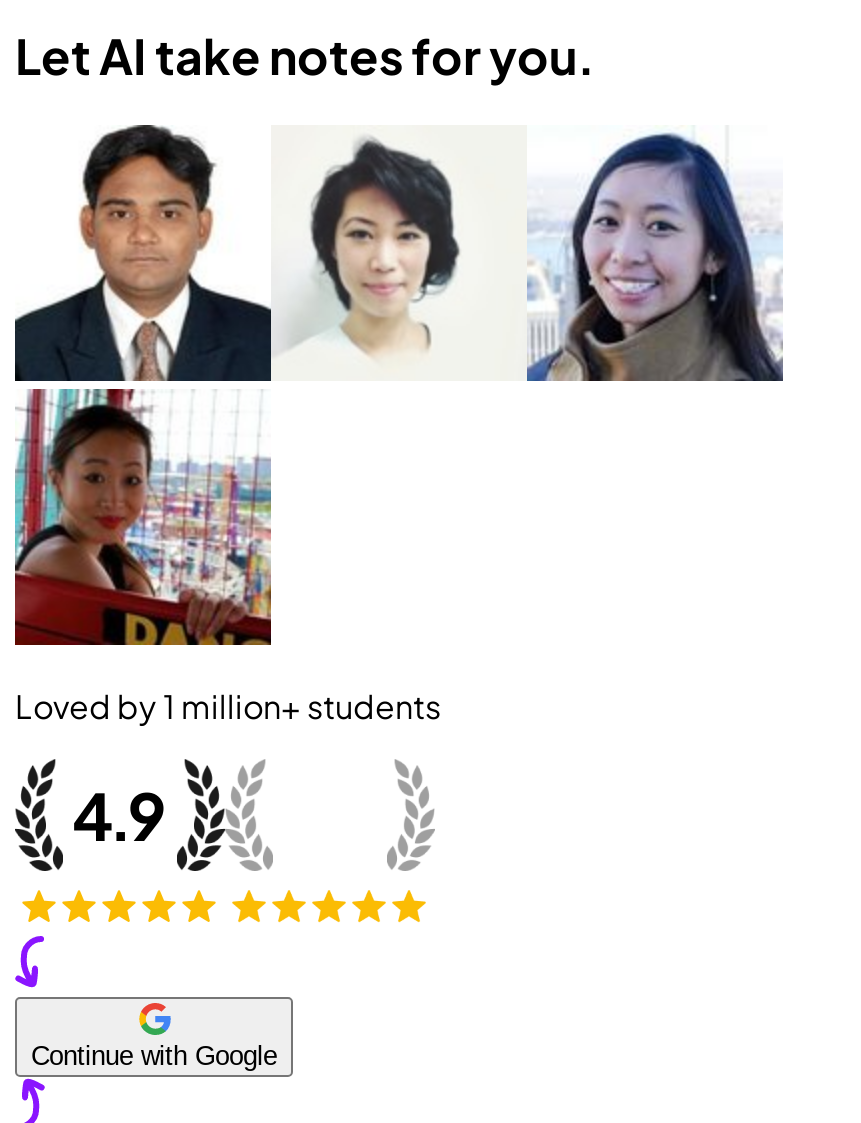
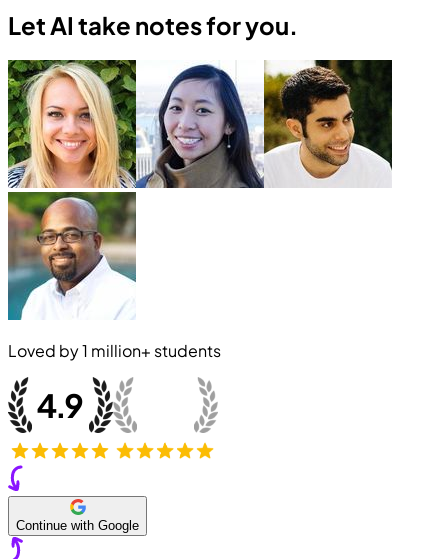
- [image]
+ [image]
